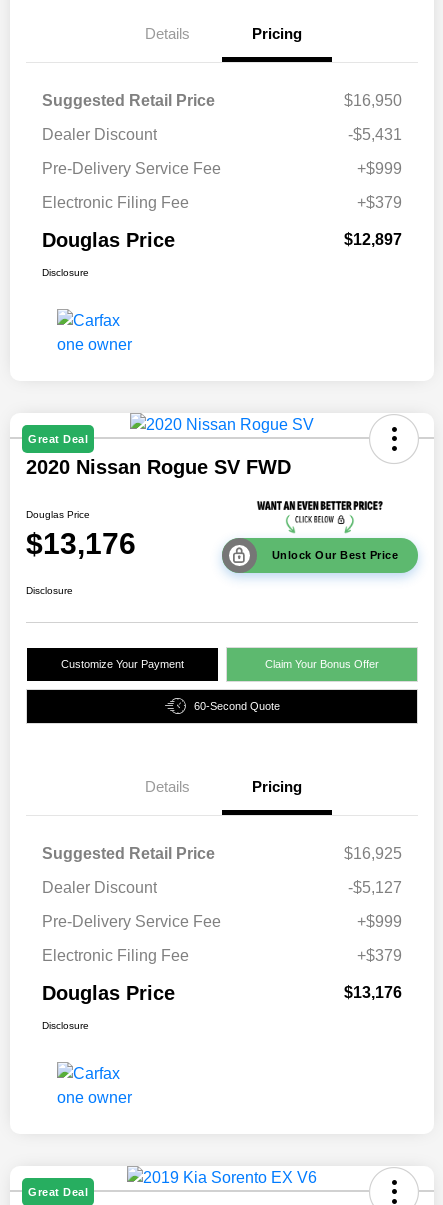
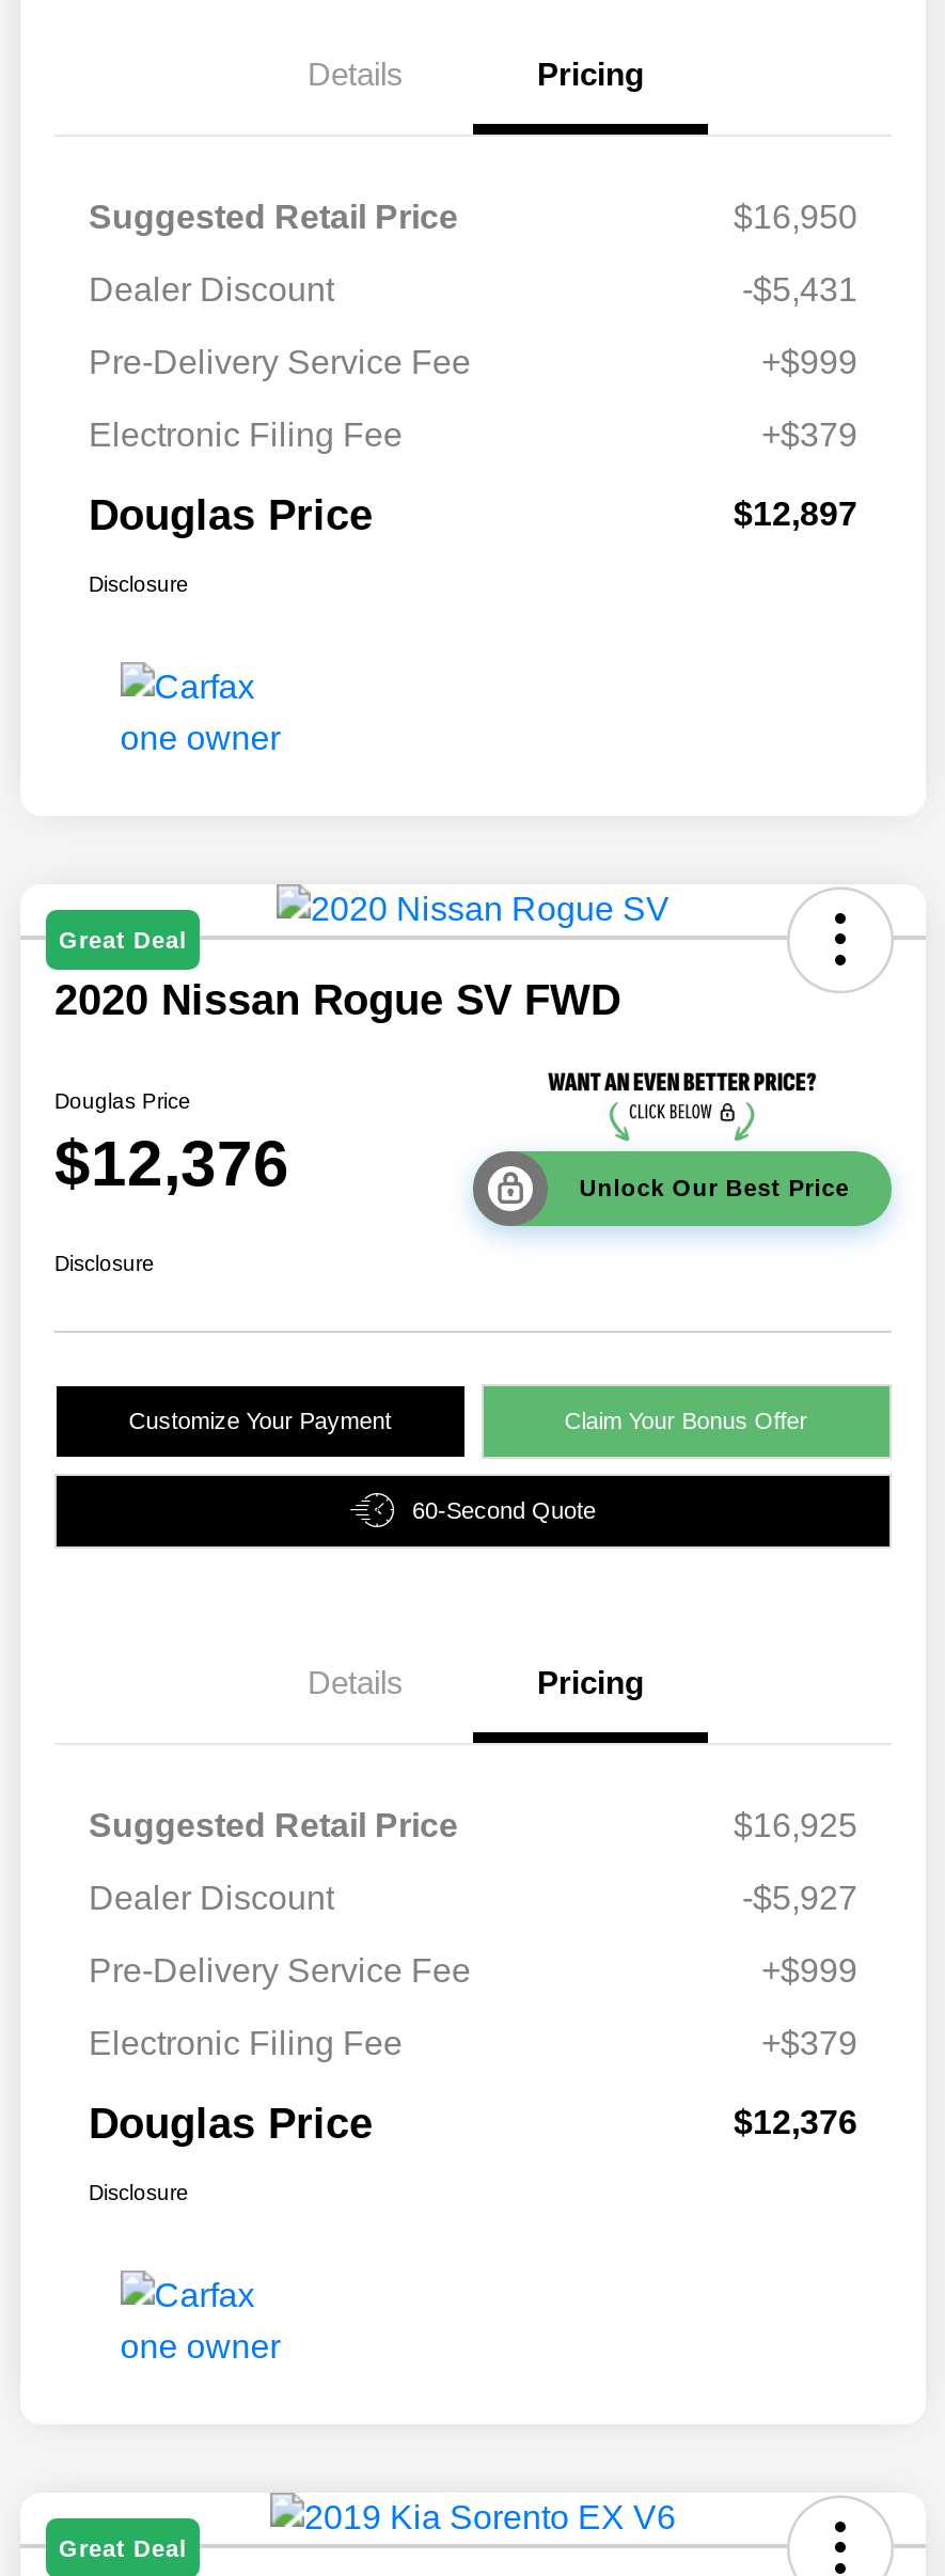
- $13,176
+ $12,376

- -$5,127
+ -$5,927

- $13,176
+ $12,376
